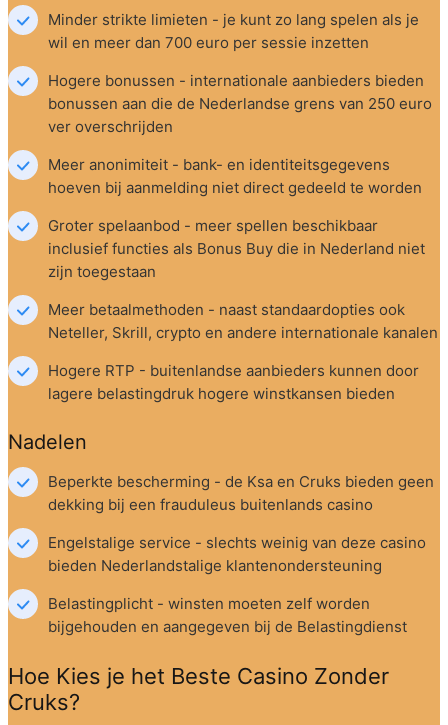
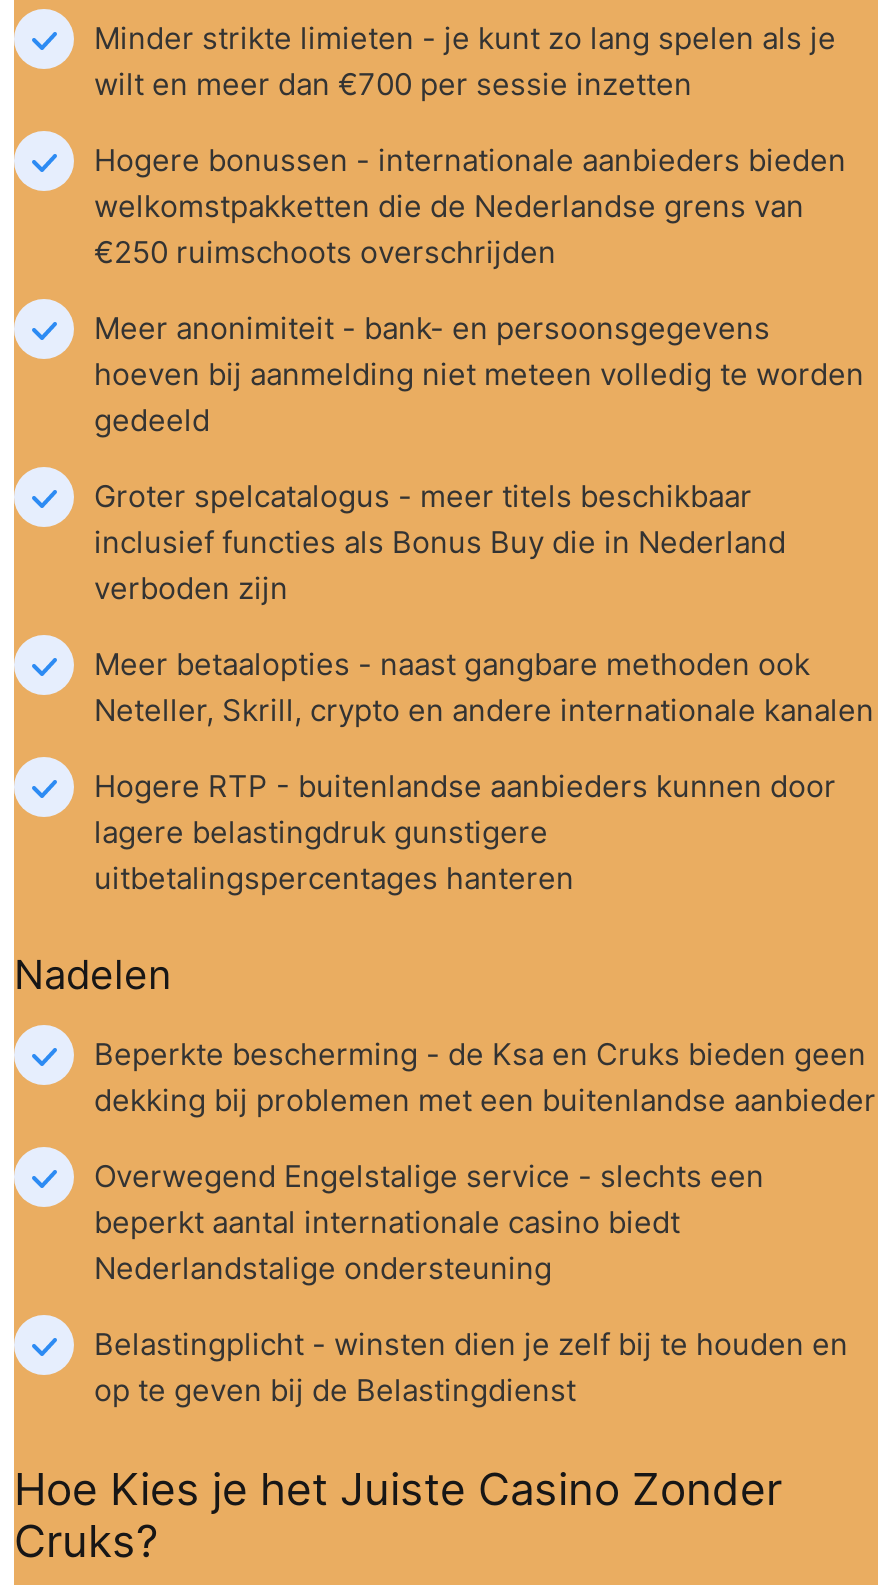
- wil en meer dan 700 euro per sessie inzetten
+ wilt en meer dan €700 per sessie inzetten

- bonussen aan die de Nederlandse grens van 250 euro
- ver overschrijden
+ welkomstpakketten die de Nederlandse grens van
+ €250 ruimschoots overschrijden

- Meer anonimiteit - bank- en identiteitsgegevens
- hoeven bij aanmelding niet direct gedeeld te worden
+ Meer anonimiteit - bank- en persoonsgegevens
+ hoeven bij aanmelding niet meteen volledig te worden
+ gedeeld

- Groter spelaanbod - meer spellen beschikbaar
- inclusief functies als Bonus Buy die in Nederland niet
- zijn toegestaan
+ Groter spelcatalogus - meer titels beschikbaar
+ inclusief functies als Bonus Buy die in Nederland
+ verboden zijn

- Meer betaalmethoden - naast standaardopties ook
+ Meer betaalopties - naast gangbare methoden ook

- lagere belastingdruk hogere winstkansen bieden
+ lagere belastingdruk gunstigere
+ uitbetalingspercentages hanteren

- dekking bij een frauduleus buitenlands casino
+ dekking bij problemen met een buitenlandse aanbieder

- Engelstalige service - slechts weinig van deze casino
- bieden Nederlandstalige klantenondersteuning
+ Overwegend Engelstalige service - slechts een
+ beperkt aantal internationale casino biedt
+ Nederlandstalige ondersteuning

- Belastingplicht - winsten moeten zelf worden
- bijgehouden en aangegeven bij de Belastingdienst
+ Belastingplicht - winsten dien je zelf bij te houden en
+ op te geven bij de Belastingdienst

- Hoe Kies je het Beste Casino Zonder
+ Hoe Kies je het Juiste Casino Zonder
